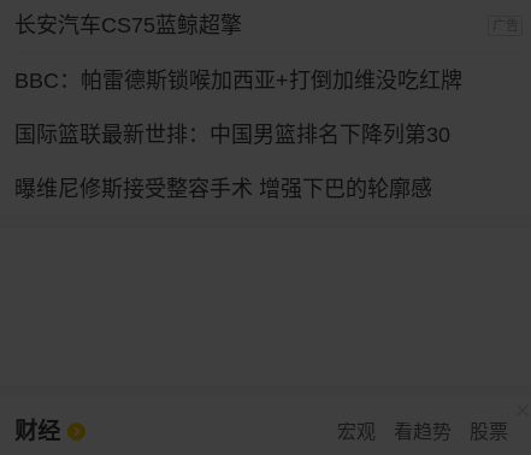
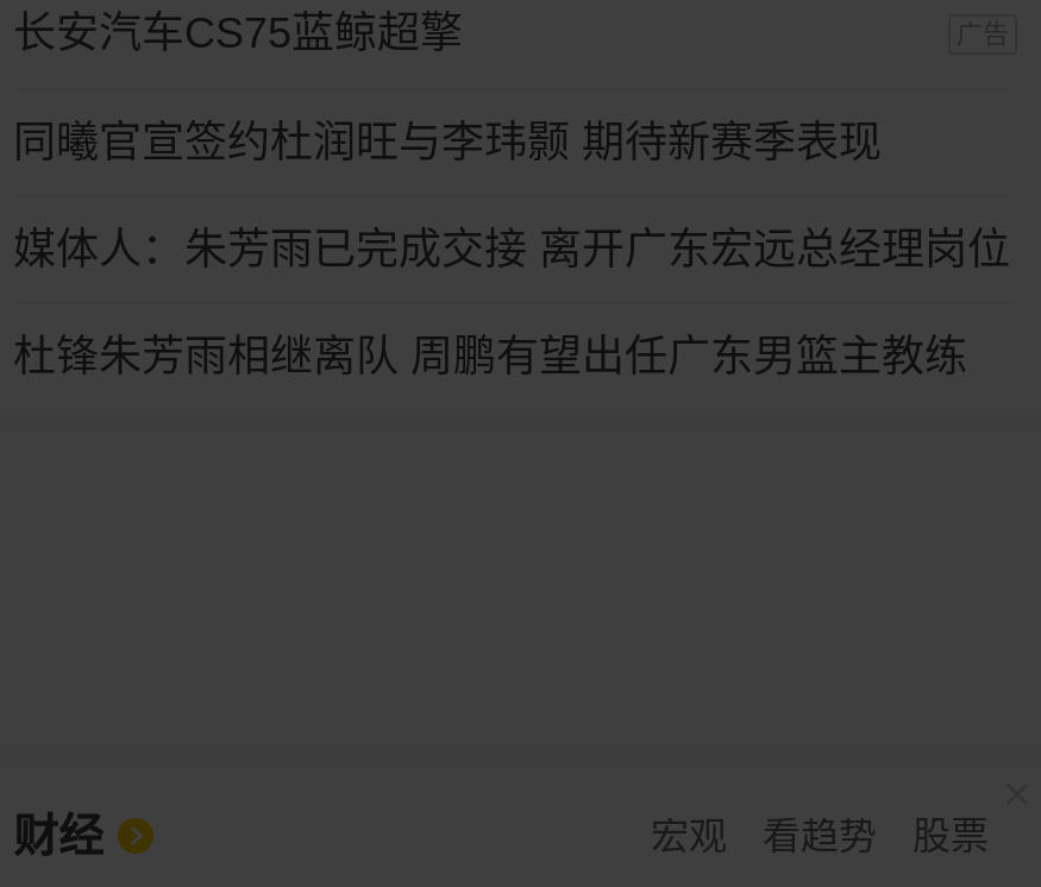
- BBC：帕雷德斯锁喉加西亚+打倒加维没吃红牌
+ 同曦官宣签约杜润旺与李玮颢 期待新赛季表现

- 国际篮联最新世排：中国男篮排名下降列第30
+ 媒体人：朱芳雨已完成交接 离开广东宏远总经理岗位

- 曝维尼修斯接受整容手术 增强下巴的轮廓感
+ 杜锋朱芳雨相继离队 周鹏有望出任广东男篮主教练
